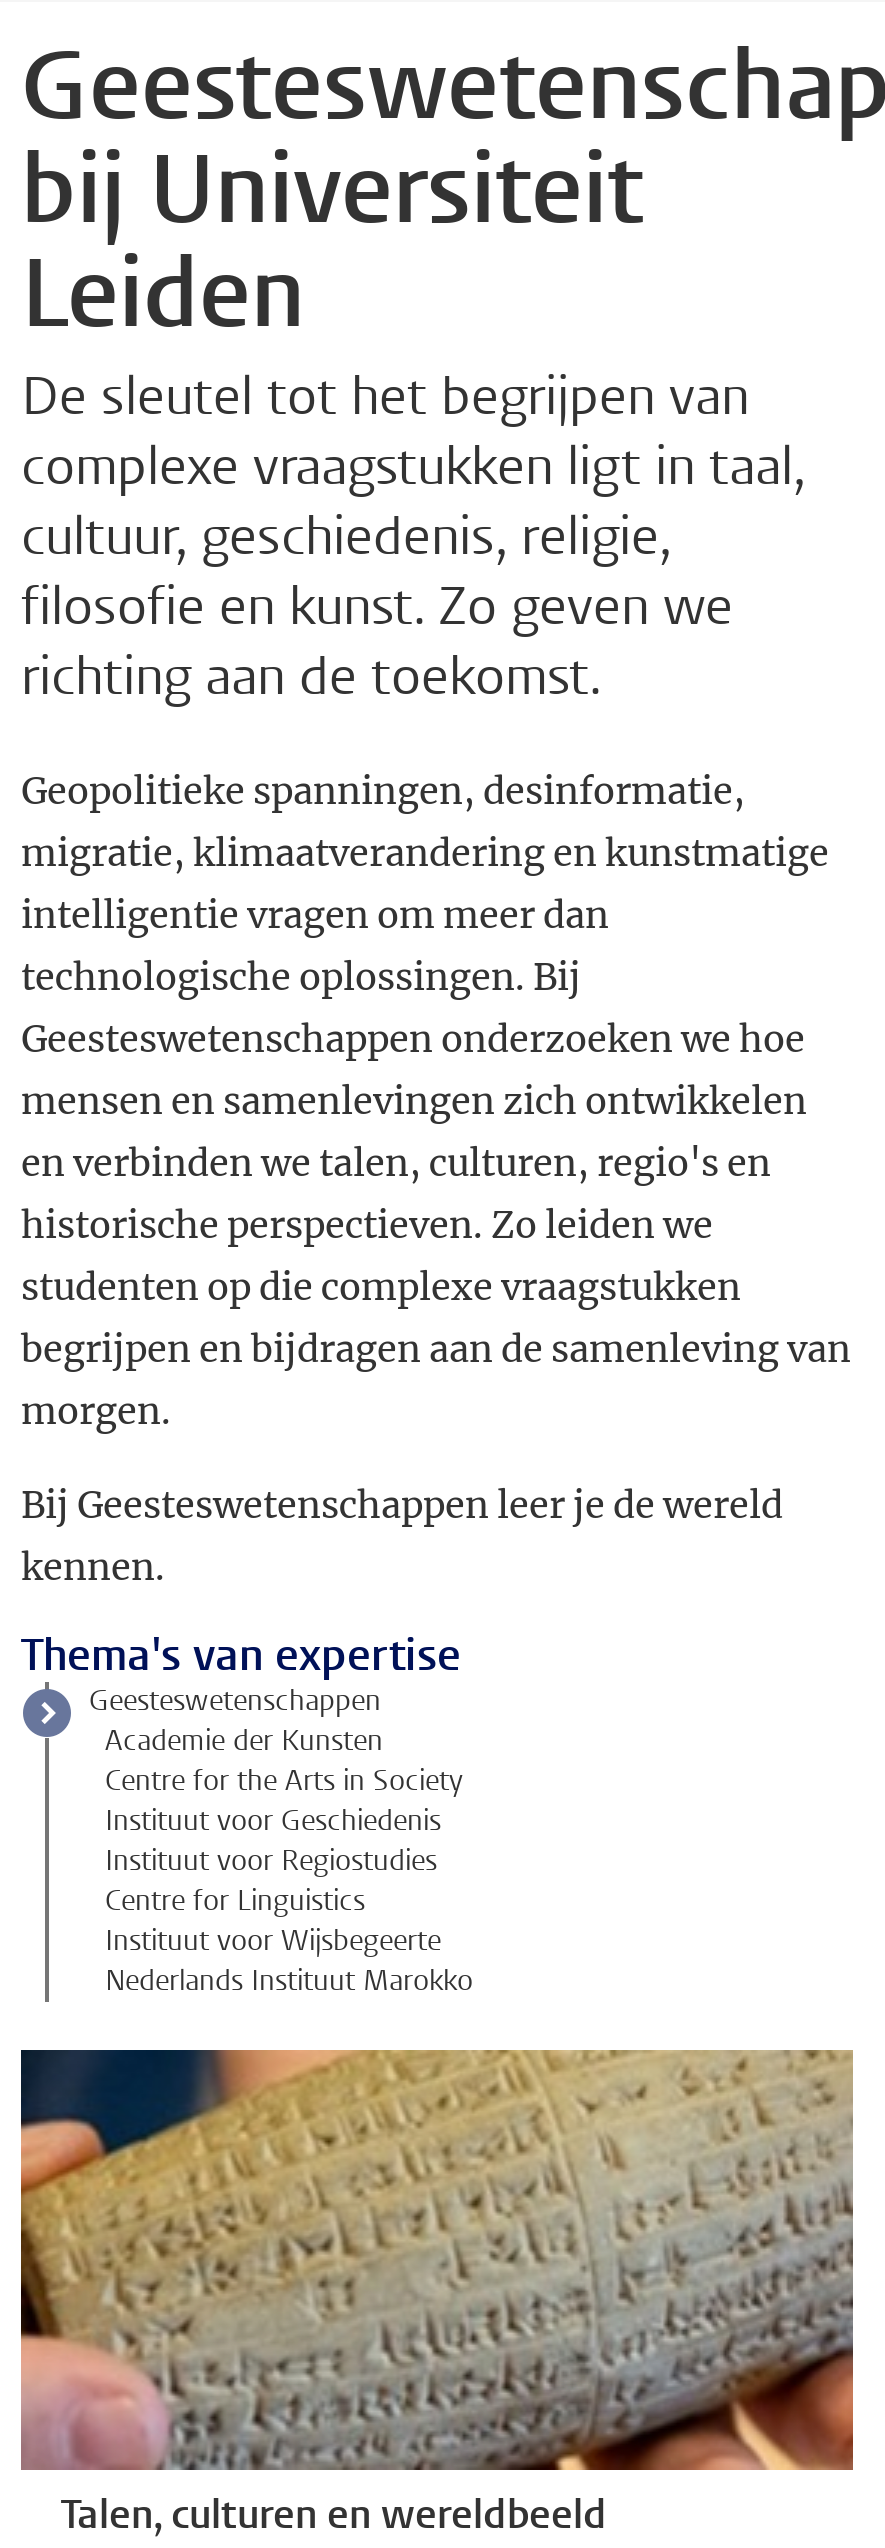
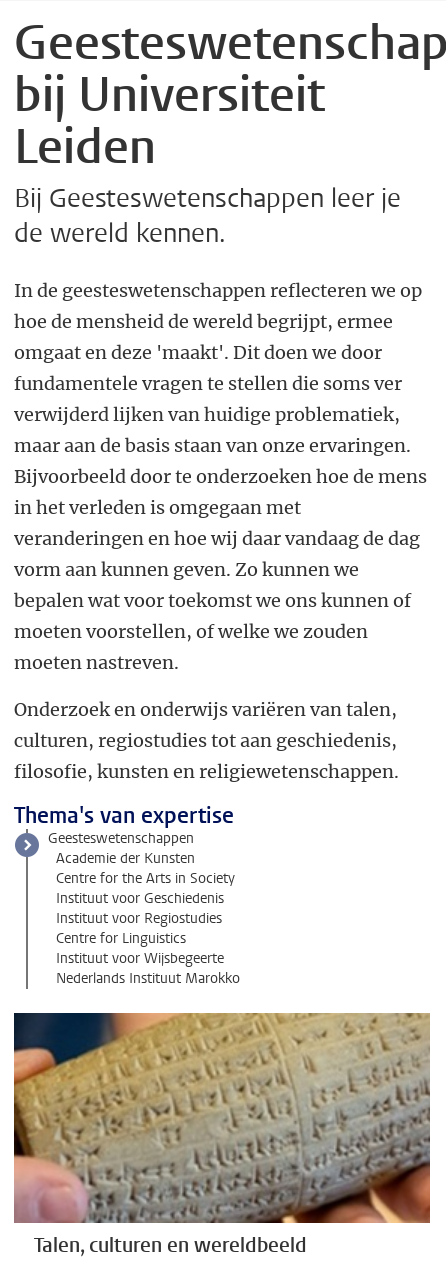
- De sleutel tot het begrijpen van
- complexe vraagstukken ligt in taal,
- cultuur, geschiedenis, religie,
- filosofie en kunst. Zo geven we
- richting aan de toekomst.
+ Bij Geesteswetenschappen leer je
+ de wereld kennen.

- Geopolitieke spanningen, desinformatie,
- migratie, klimaatverandering en kunstmatige
- intelligentie vragen om meer dan
- technologische oplossingen. Bij
- Geesteswetenschappen onderzoeken we hoe
- mensen en samenlevingen zich ontwikkelen
- en verbinden we talen, culturen, regio's en
- historische perspectieven. Zo leiden we
- studenten op die complexe vraagstukken
- begrijpen en bijdragen aan de samenleving van
- morgen.
+ In de geesteswetenschappen reflecteren we op
+ hoe de mensheid de wereld begrijpt, ermee
+ omgaat en deze 'maakt'. Dit doen we door
+ fundamentele vragen te stellen die soms ver
+ verwijderd lijken van huidige problematiek,
+ maar aan de basis staan van onze ervaringen.
+ Bijvoorbeeld door te onderzoeken hoe de mens
+ in het verleden is omgegaan met
+ veranderingen en hoe wij daar vandaag de dag
+ vorm aan kunnen geven. Zo kunnen we
+ bepalen wat voor toekomst we ons kunnen of
+ moeten voorstellen, of welke we zouden
+ moeten nastreven.

- Bij Geesteswetenschappen leer je de wereld
- kennen.
+ Onderzoek en onderwijs variëren van talen,
+ culturen, regiostudies tot aan geschiedenis,
+ filosofie, kunsten en religiewetenschappen.
